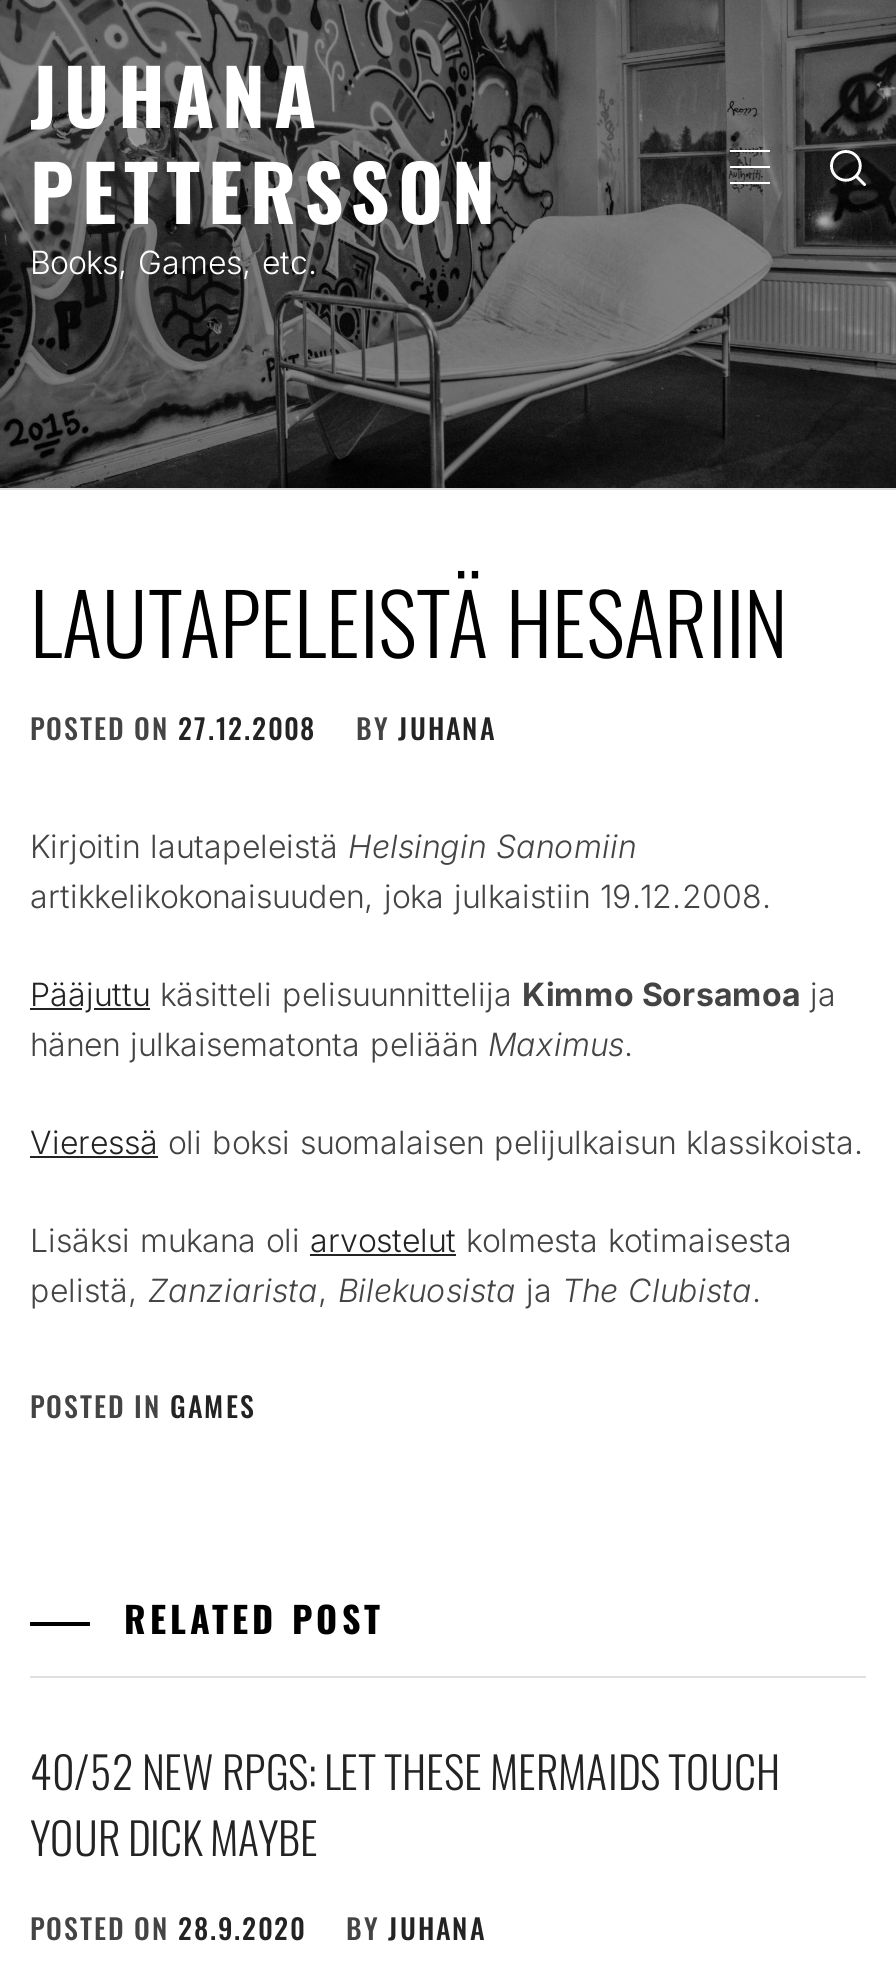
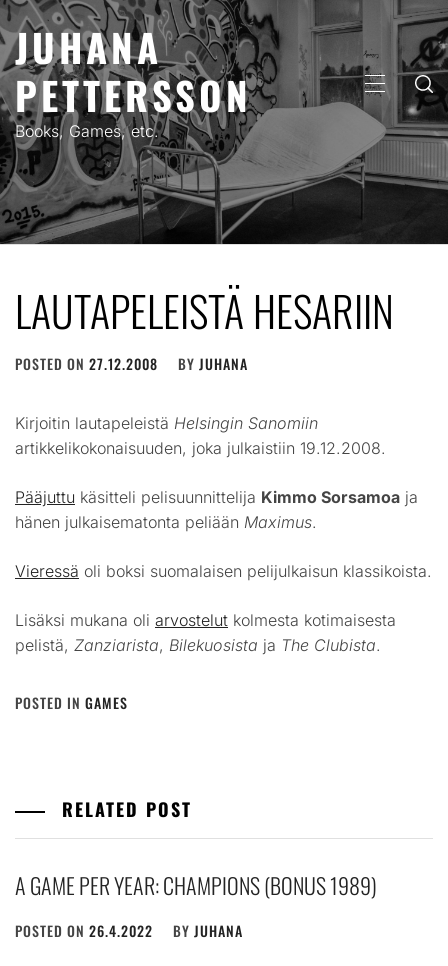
- 40/52 NEW RPGS: LET THESE MERMAIDS TOUCH
- YOUR DICK MAYBE
+ A GAME PER YEAR: CHAMPIONS (BONUS 1989)

- POSTED ON 28.9.2020 BY JUHANA
+ POSTED ON 26.4.2022 BY JUHANA
